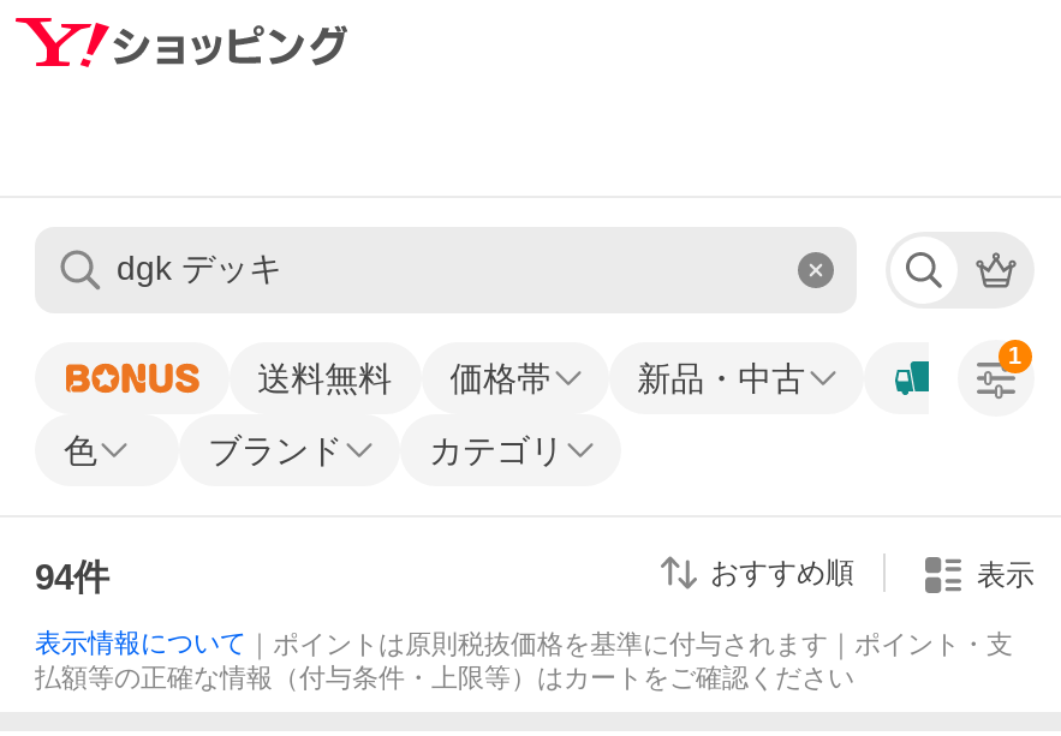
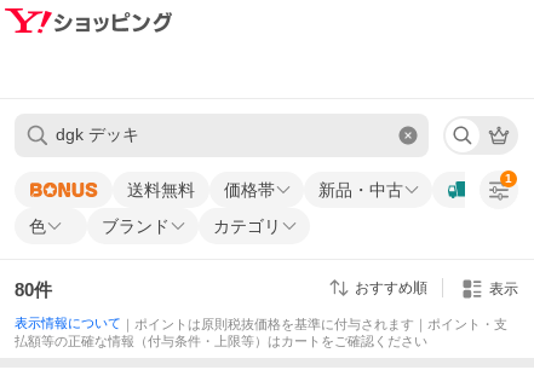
- 94件
+ 80件
